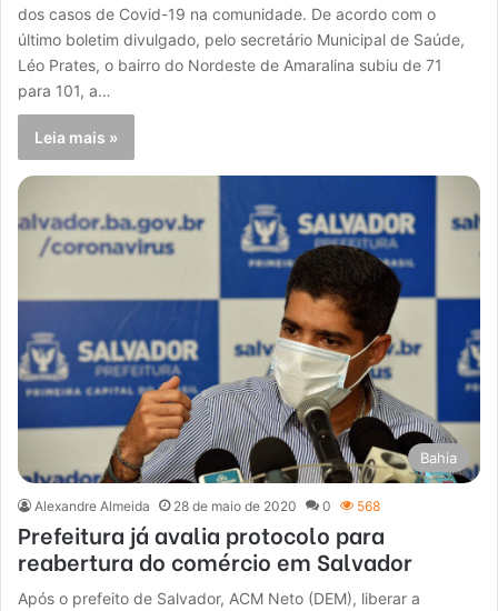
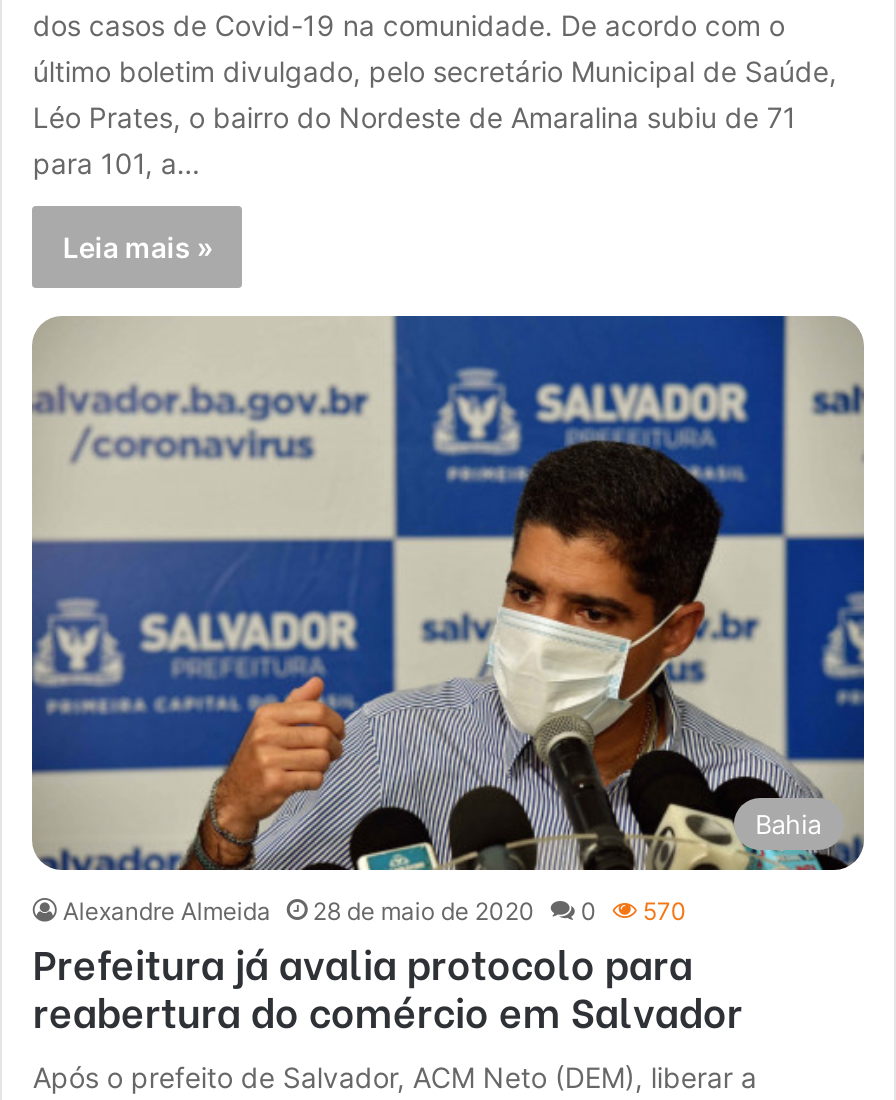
- Alexandre Almeida 28 de maio de 2020 0 568
+ Alexandre Almeida 28 de maio de 2020 0 570
